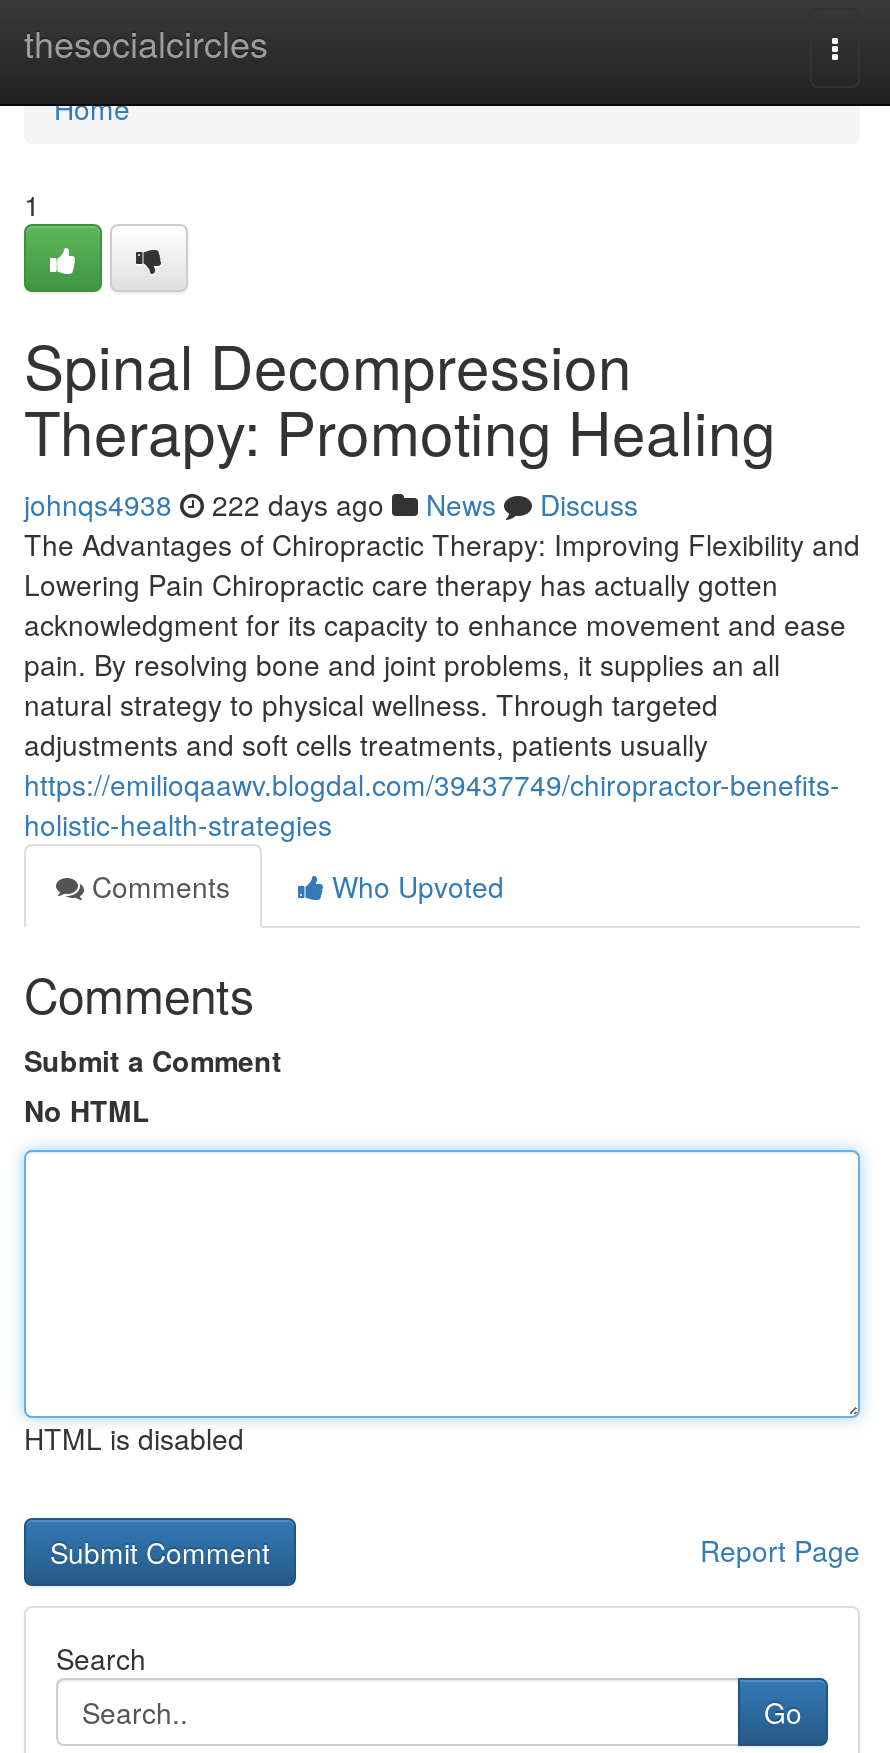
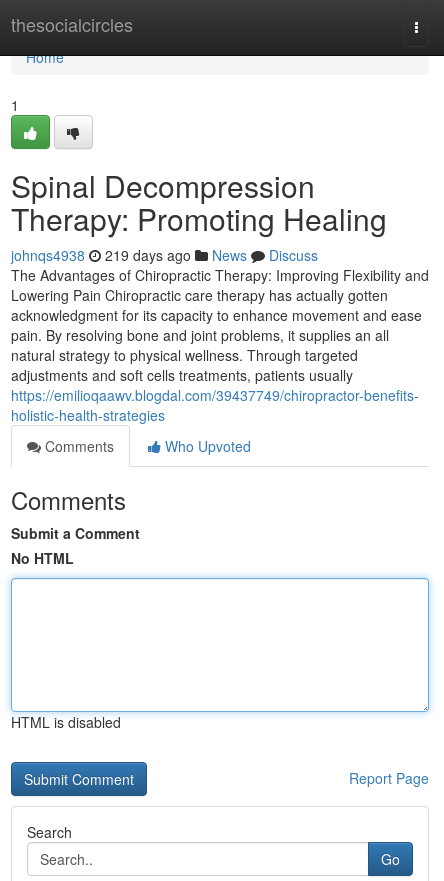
- johnqs4938 222 days ago News Discuss
+ johnqs4938 219 days ago News Discuss
